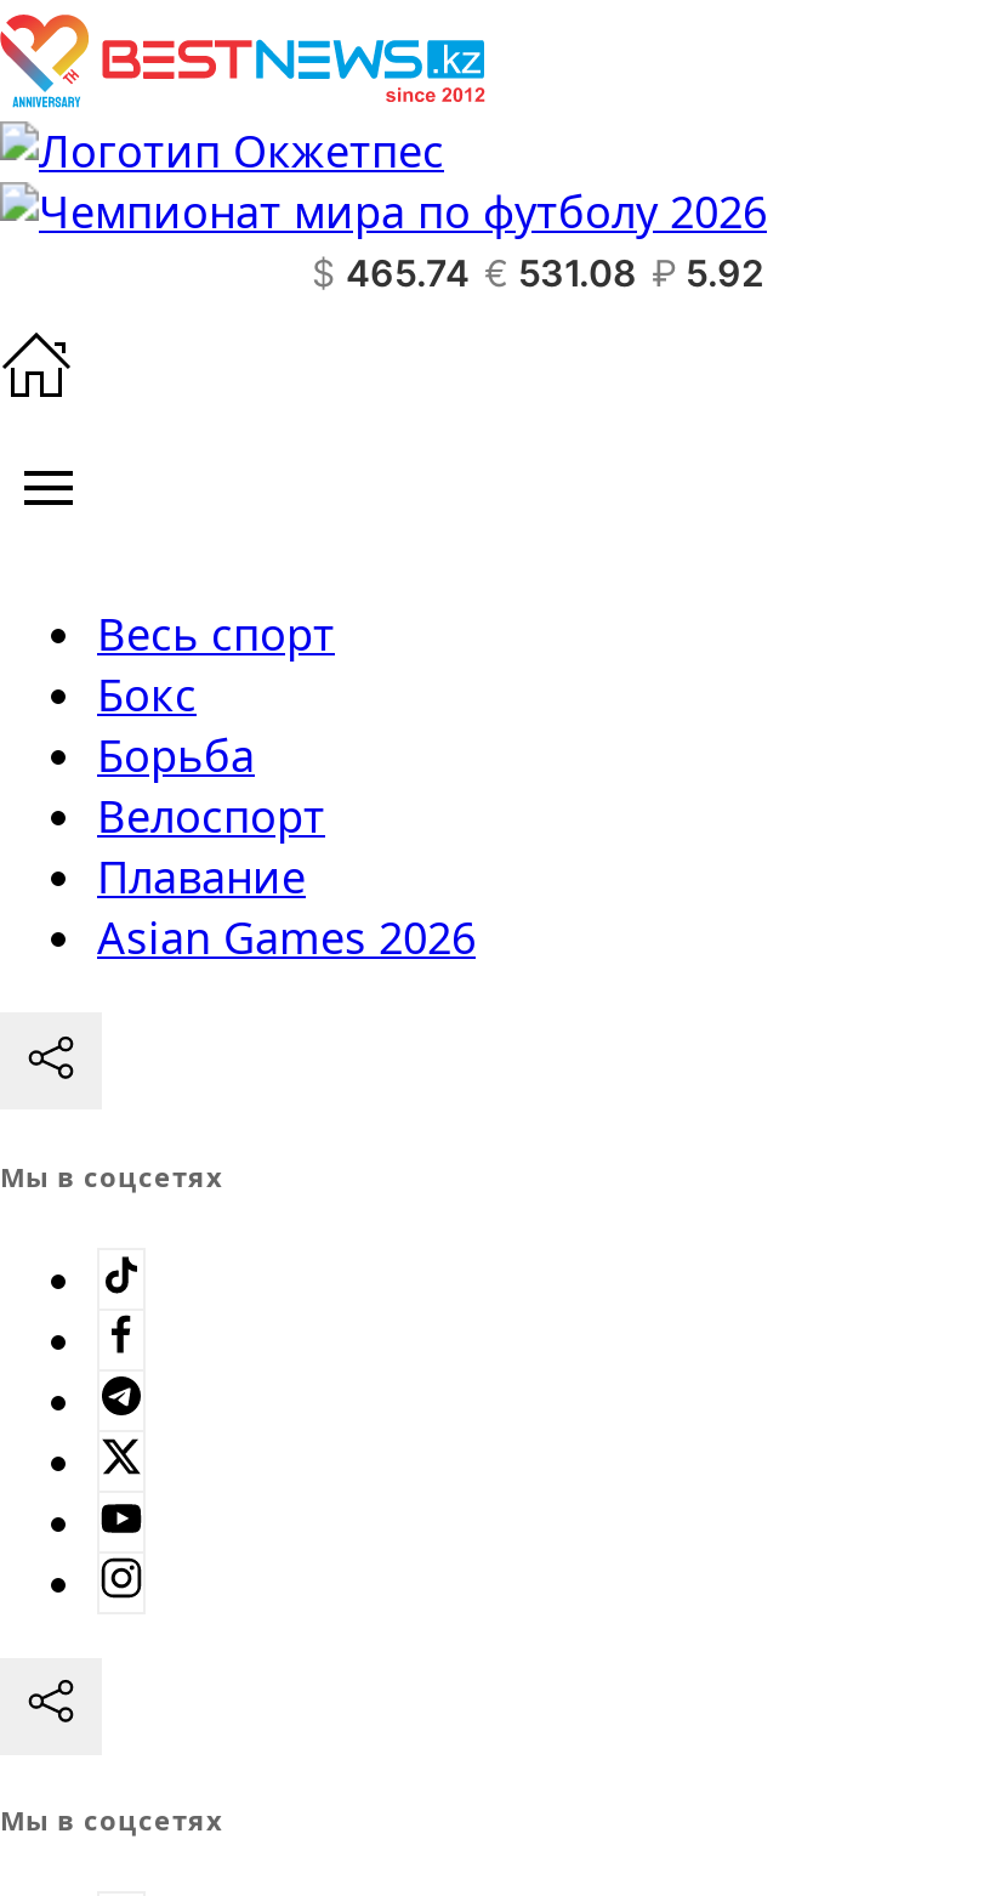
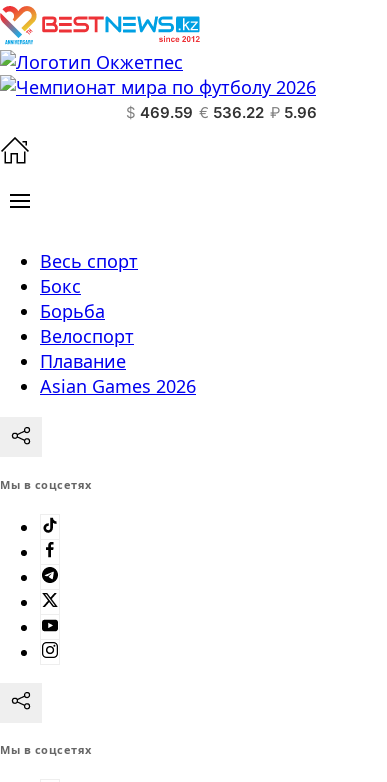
- $ 465.74 € 531.08 ₽ 5.92
+ $ 469.59 € 536.22 ₽ 5.96
